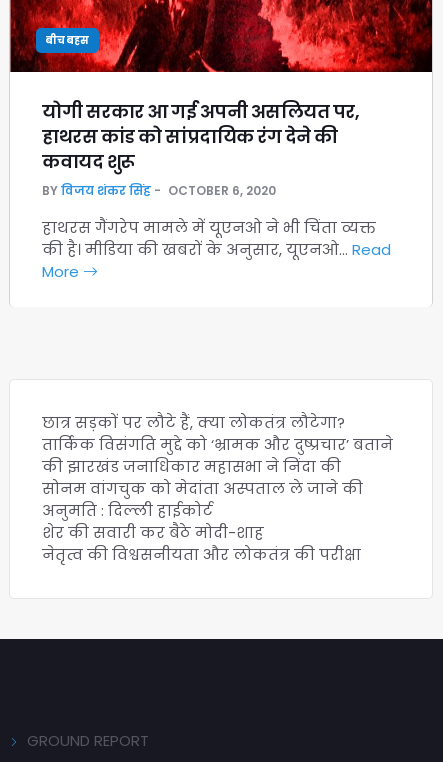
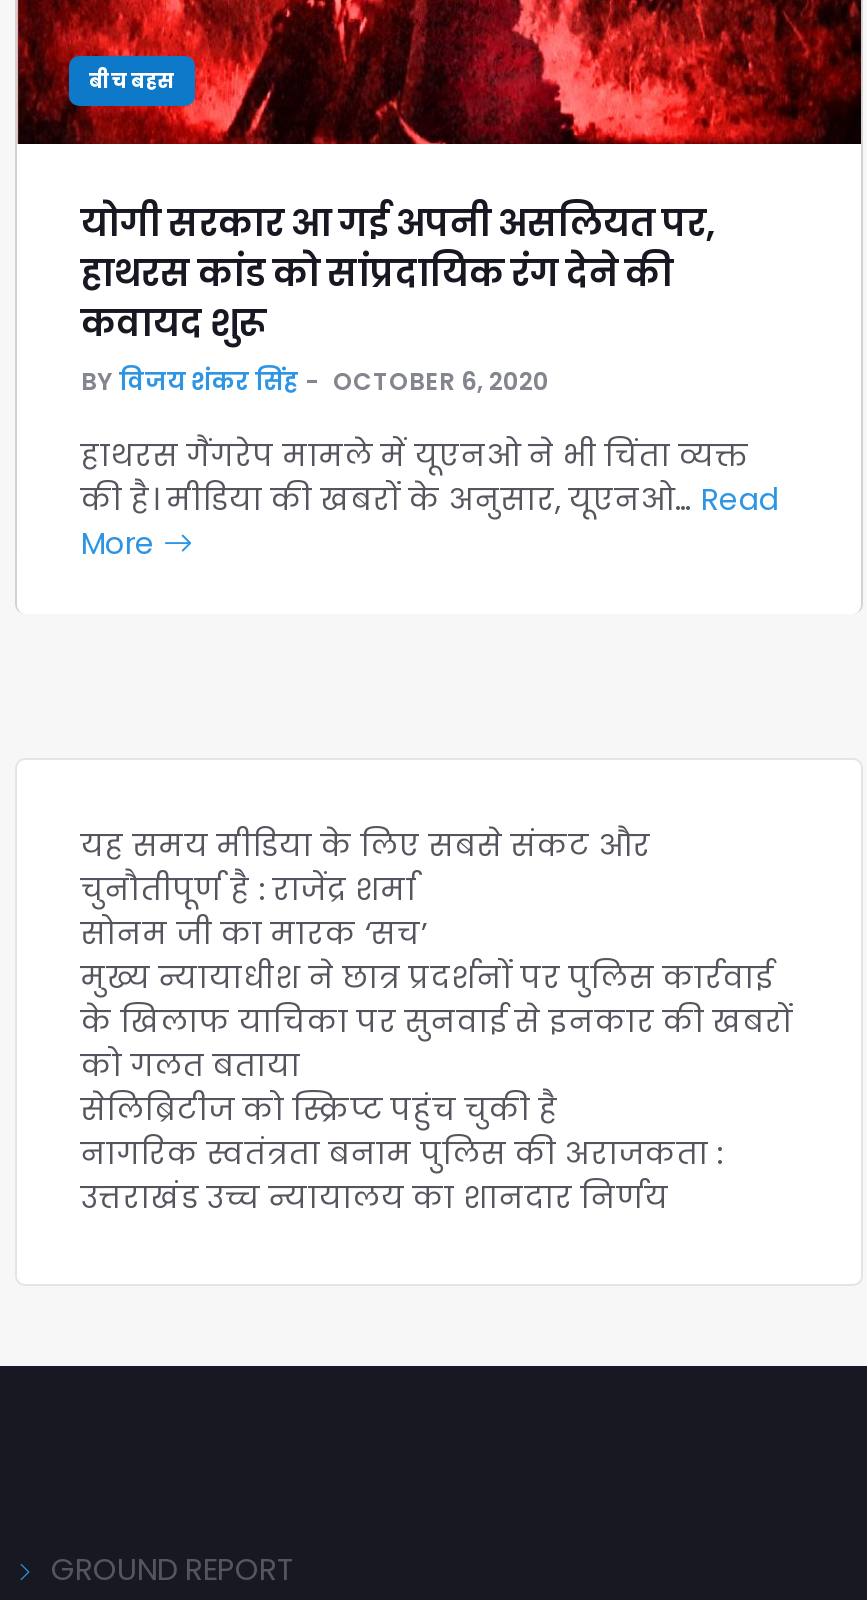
- छात्र सड़कों पर लौटे हैं, क्या लोकतंत्र लौटेगा?
- तार्किक विसंगति मुद्दे को ‘भ्रामक और दुष्प्रचार’ बताने
- की झारखंड जनाधिकार महासभा ने निंदा की
- सोनम वांगचुक को मेदांता अस्पताल ले जाने की
- अनुमति : दिल्ली हाईकोर्ट
- शेर की सवारी कर बैठे मोदी-शाह
- नेतृत्व की विश्वसनीयता और लोकतंत्र की परीक्षा
+ यह समय मीडिया के लिए सबसे संकट और
+ चुनौतीपूर्ण है : राजेंद्र शर्मा
+ सोनम जी का मारक ‘सच’
+ मुख्य न्यायाधीश ने छात्र प्रदर्शनों पर पुलिस कार्रवाई
+ के खिलाफ याचिका पर सुनवाई से इनकार की खबरों
+ को गलत बताया
+ सेलिब्रिटीज को स्क्रिप्ट पहुंच चुकी है
+ नागरिक स्वतंत्रता बनाम पुलिस की अराजकता :
+ उत्तराखंड उच्च न्यायालय का शानदार निर्णय
